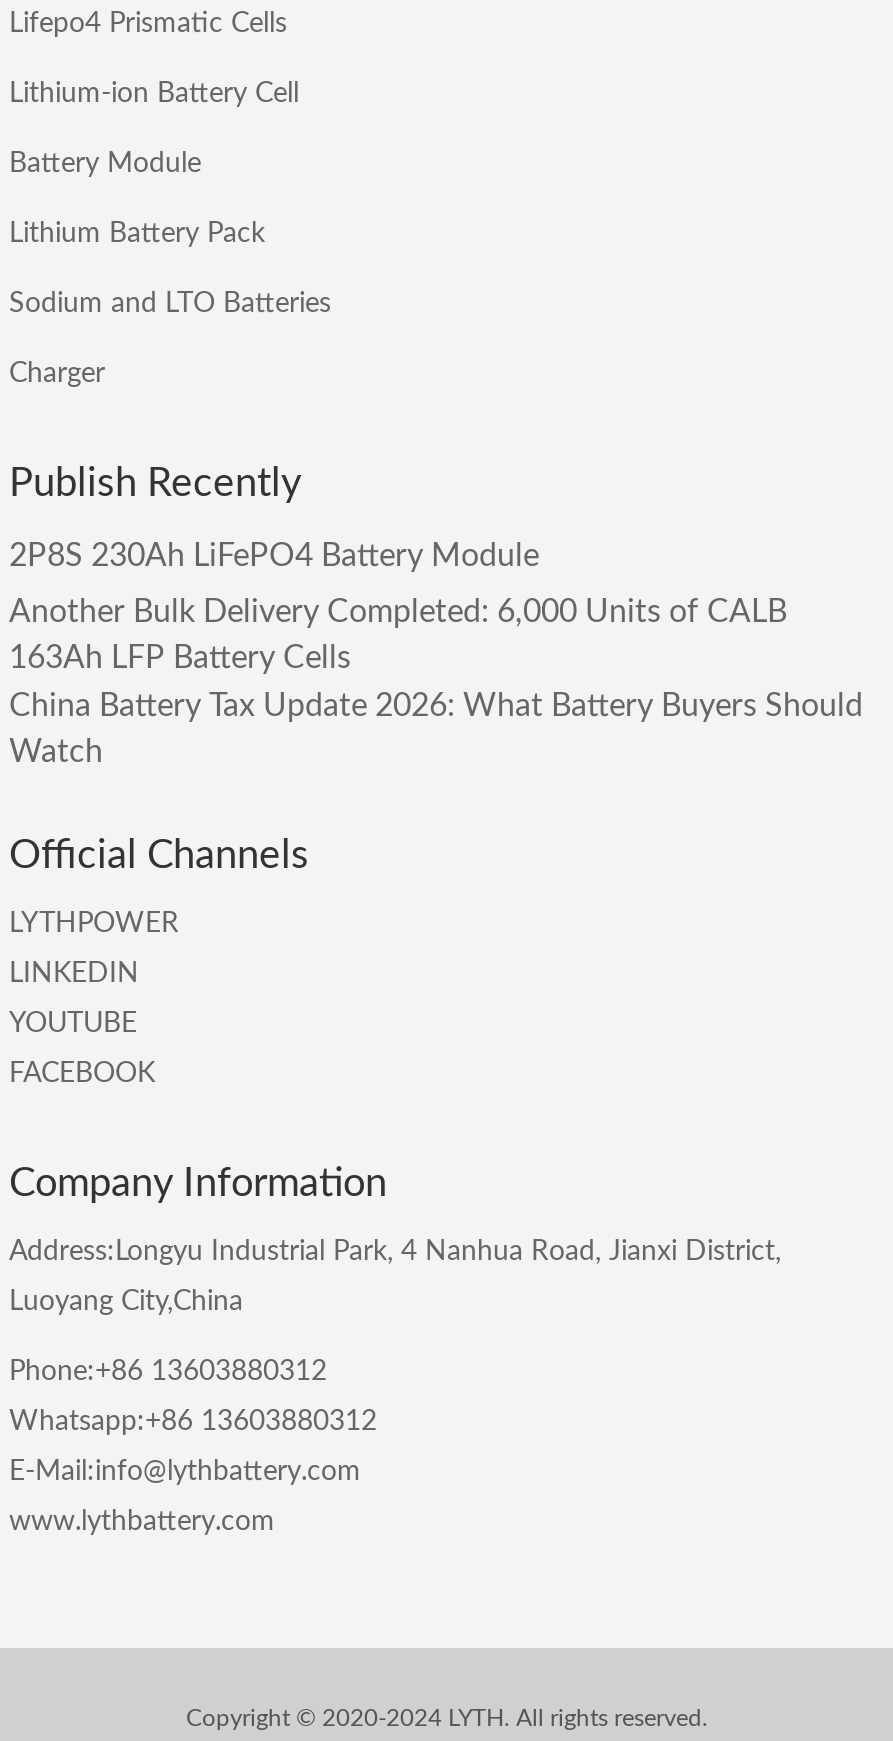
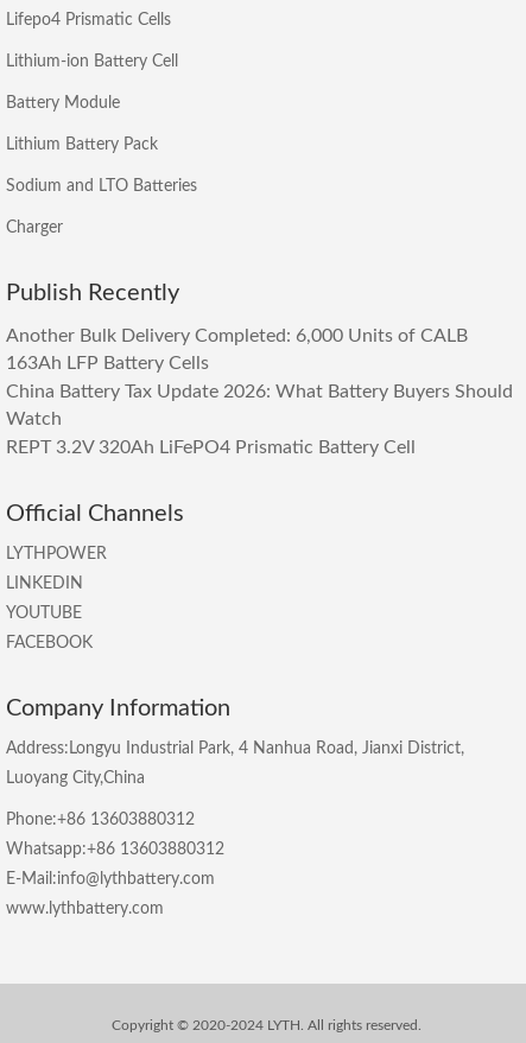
- 2P8S 230Ah LiFePO4 Battery Module

moved up: Another Bulk Delivery Completed: 6,000 Units of CALB | 163Ah LFP Battery Cells | China Battery Tax Update 2026: What Battery Buyers Should | Watch

+ REPT 3.2V 320Ah LiFePO4 Prismatic Battery Cell
